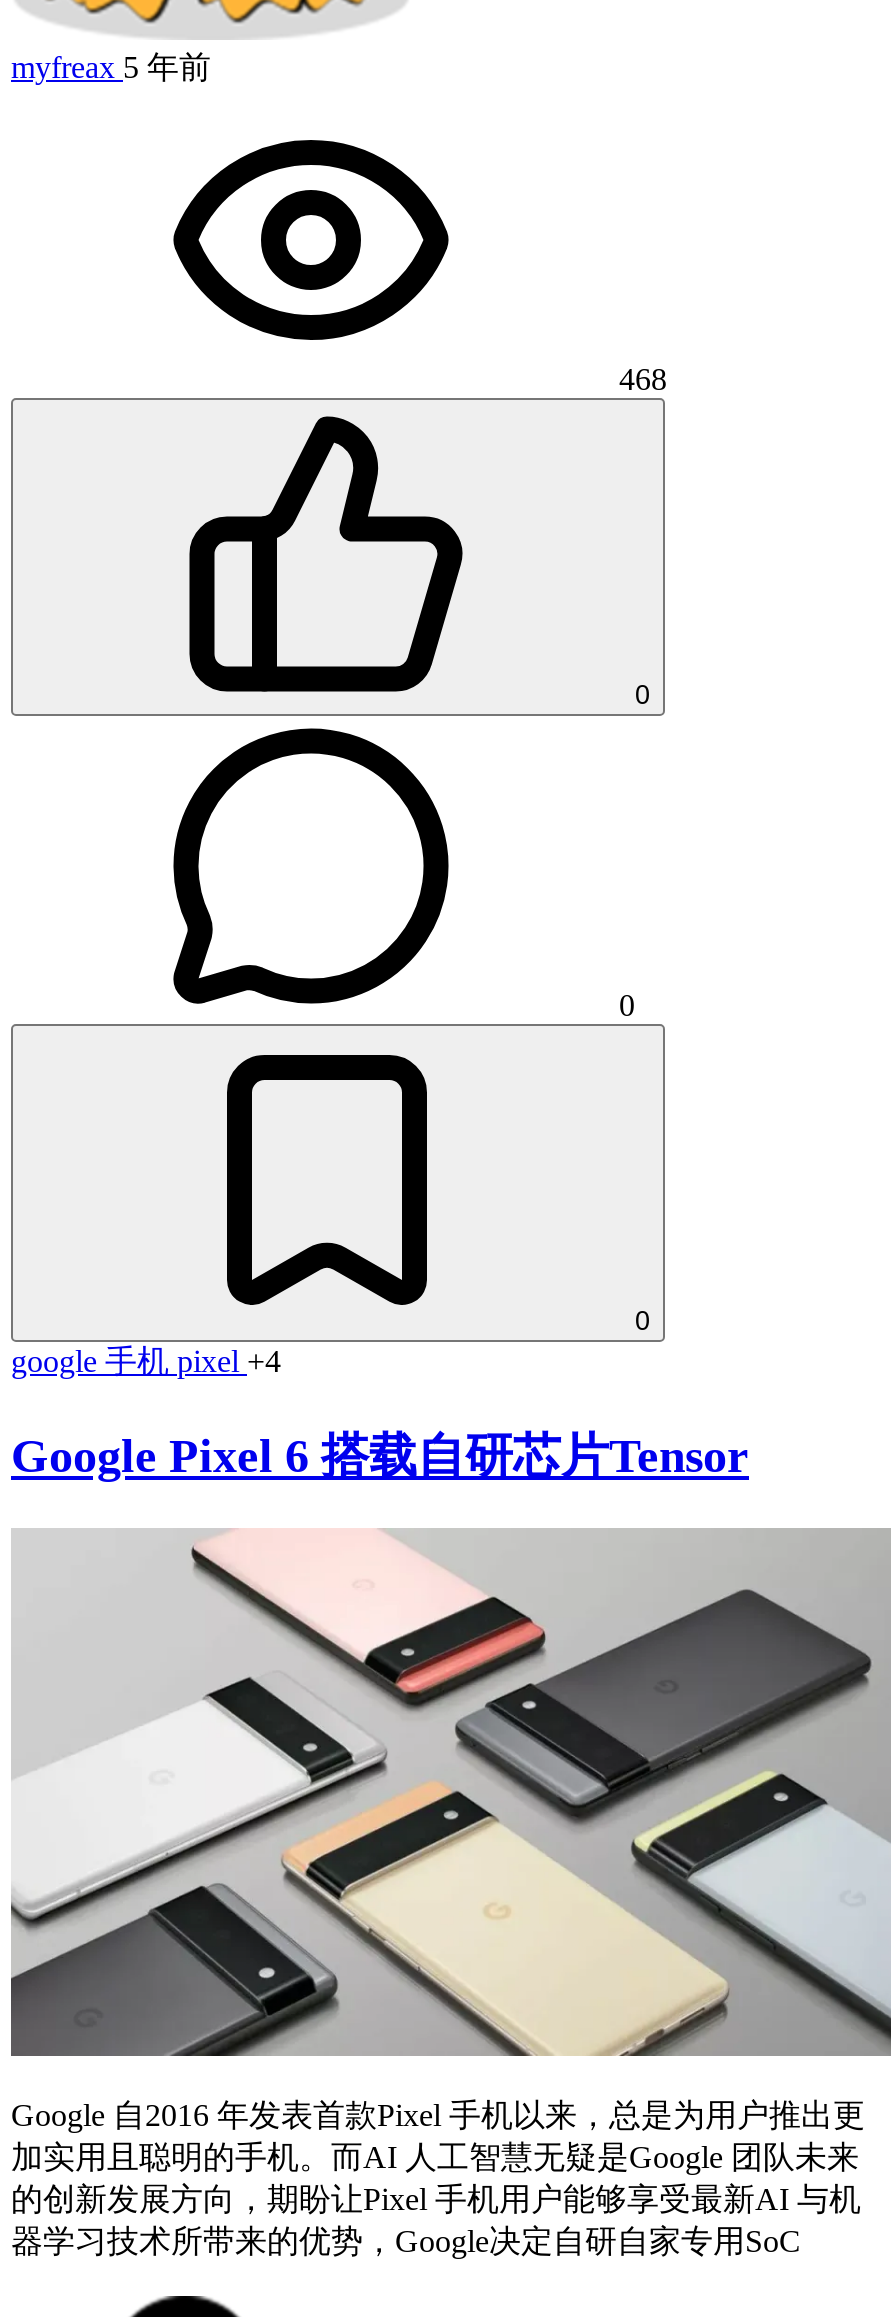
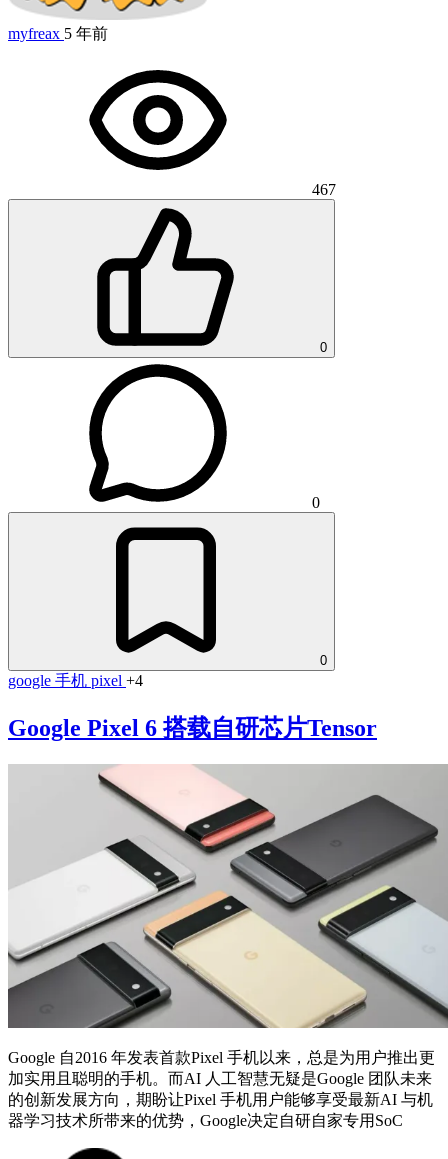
- 468
+ 467
